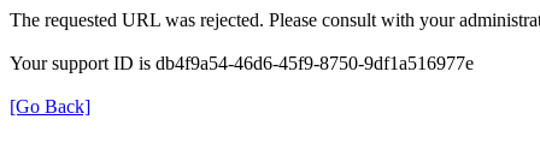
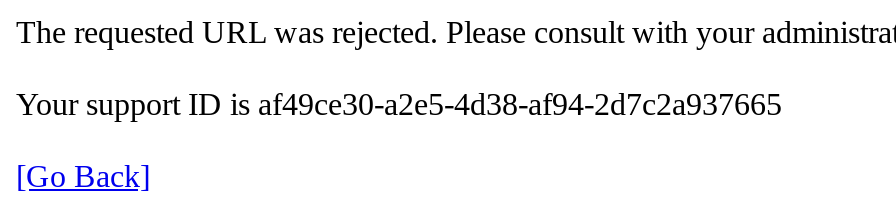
- Your support ID is db4f9a54-46d6-45f9-8750-9df1a516977e
+ Your support ID is af49ce30-a2e5-4d38-af94-2d7c2a937665
